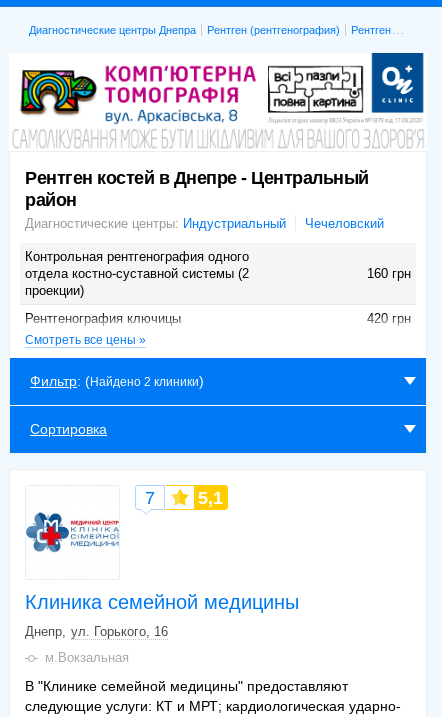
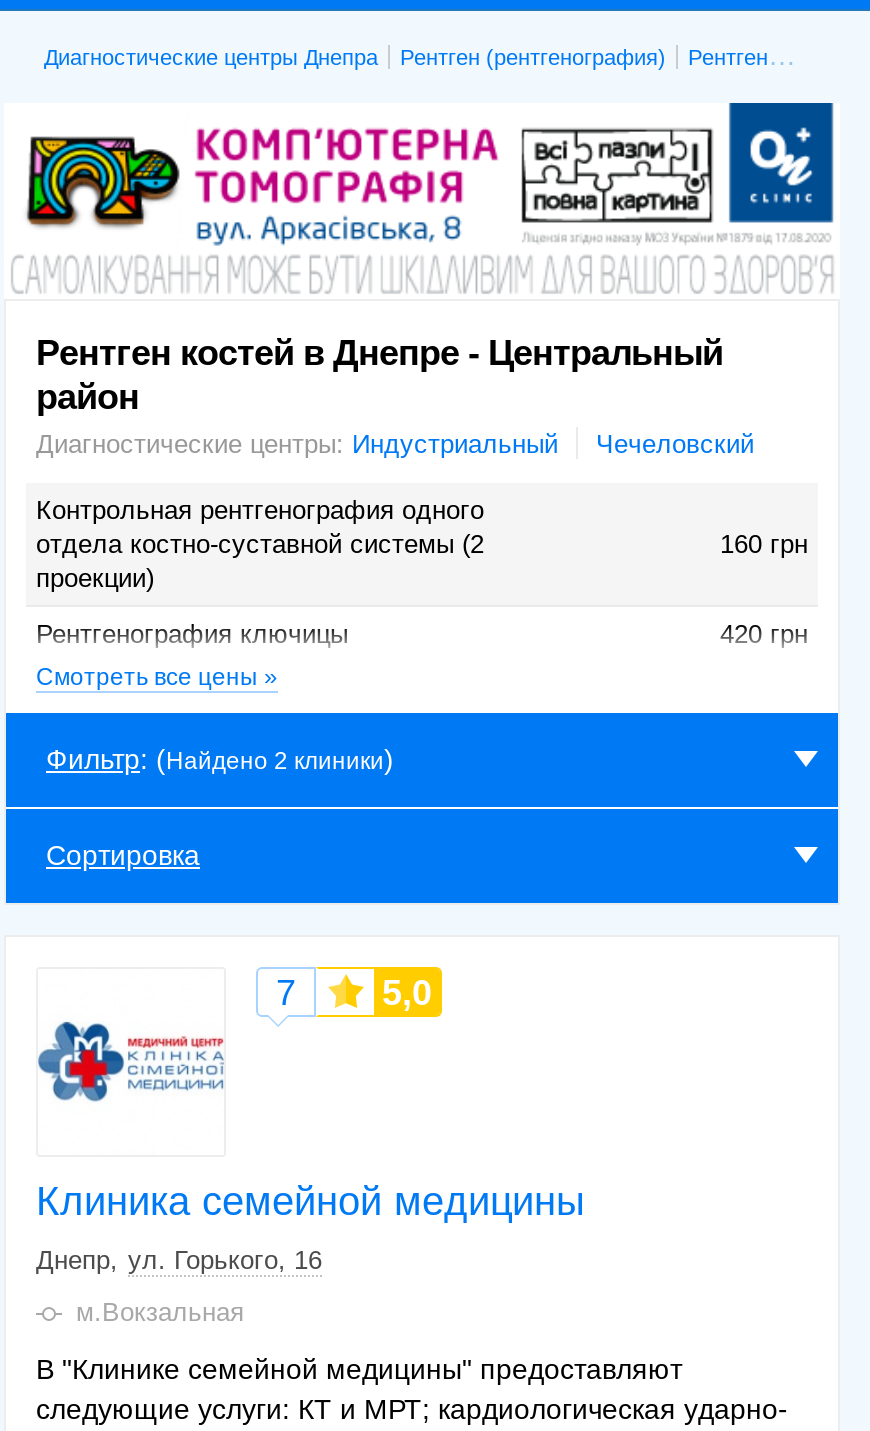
- 5,1
+ 5,0
